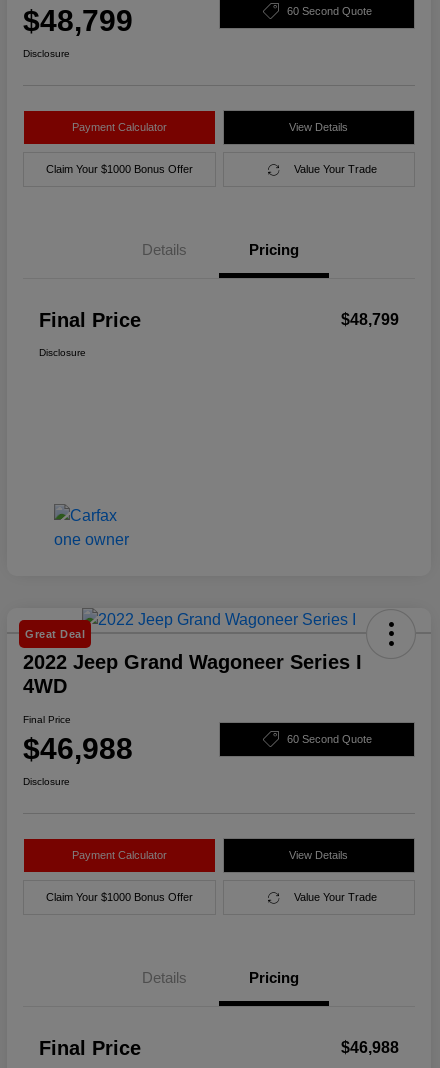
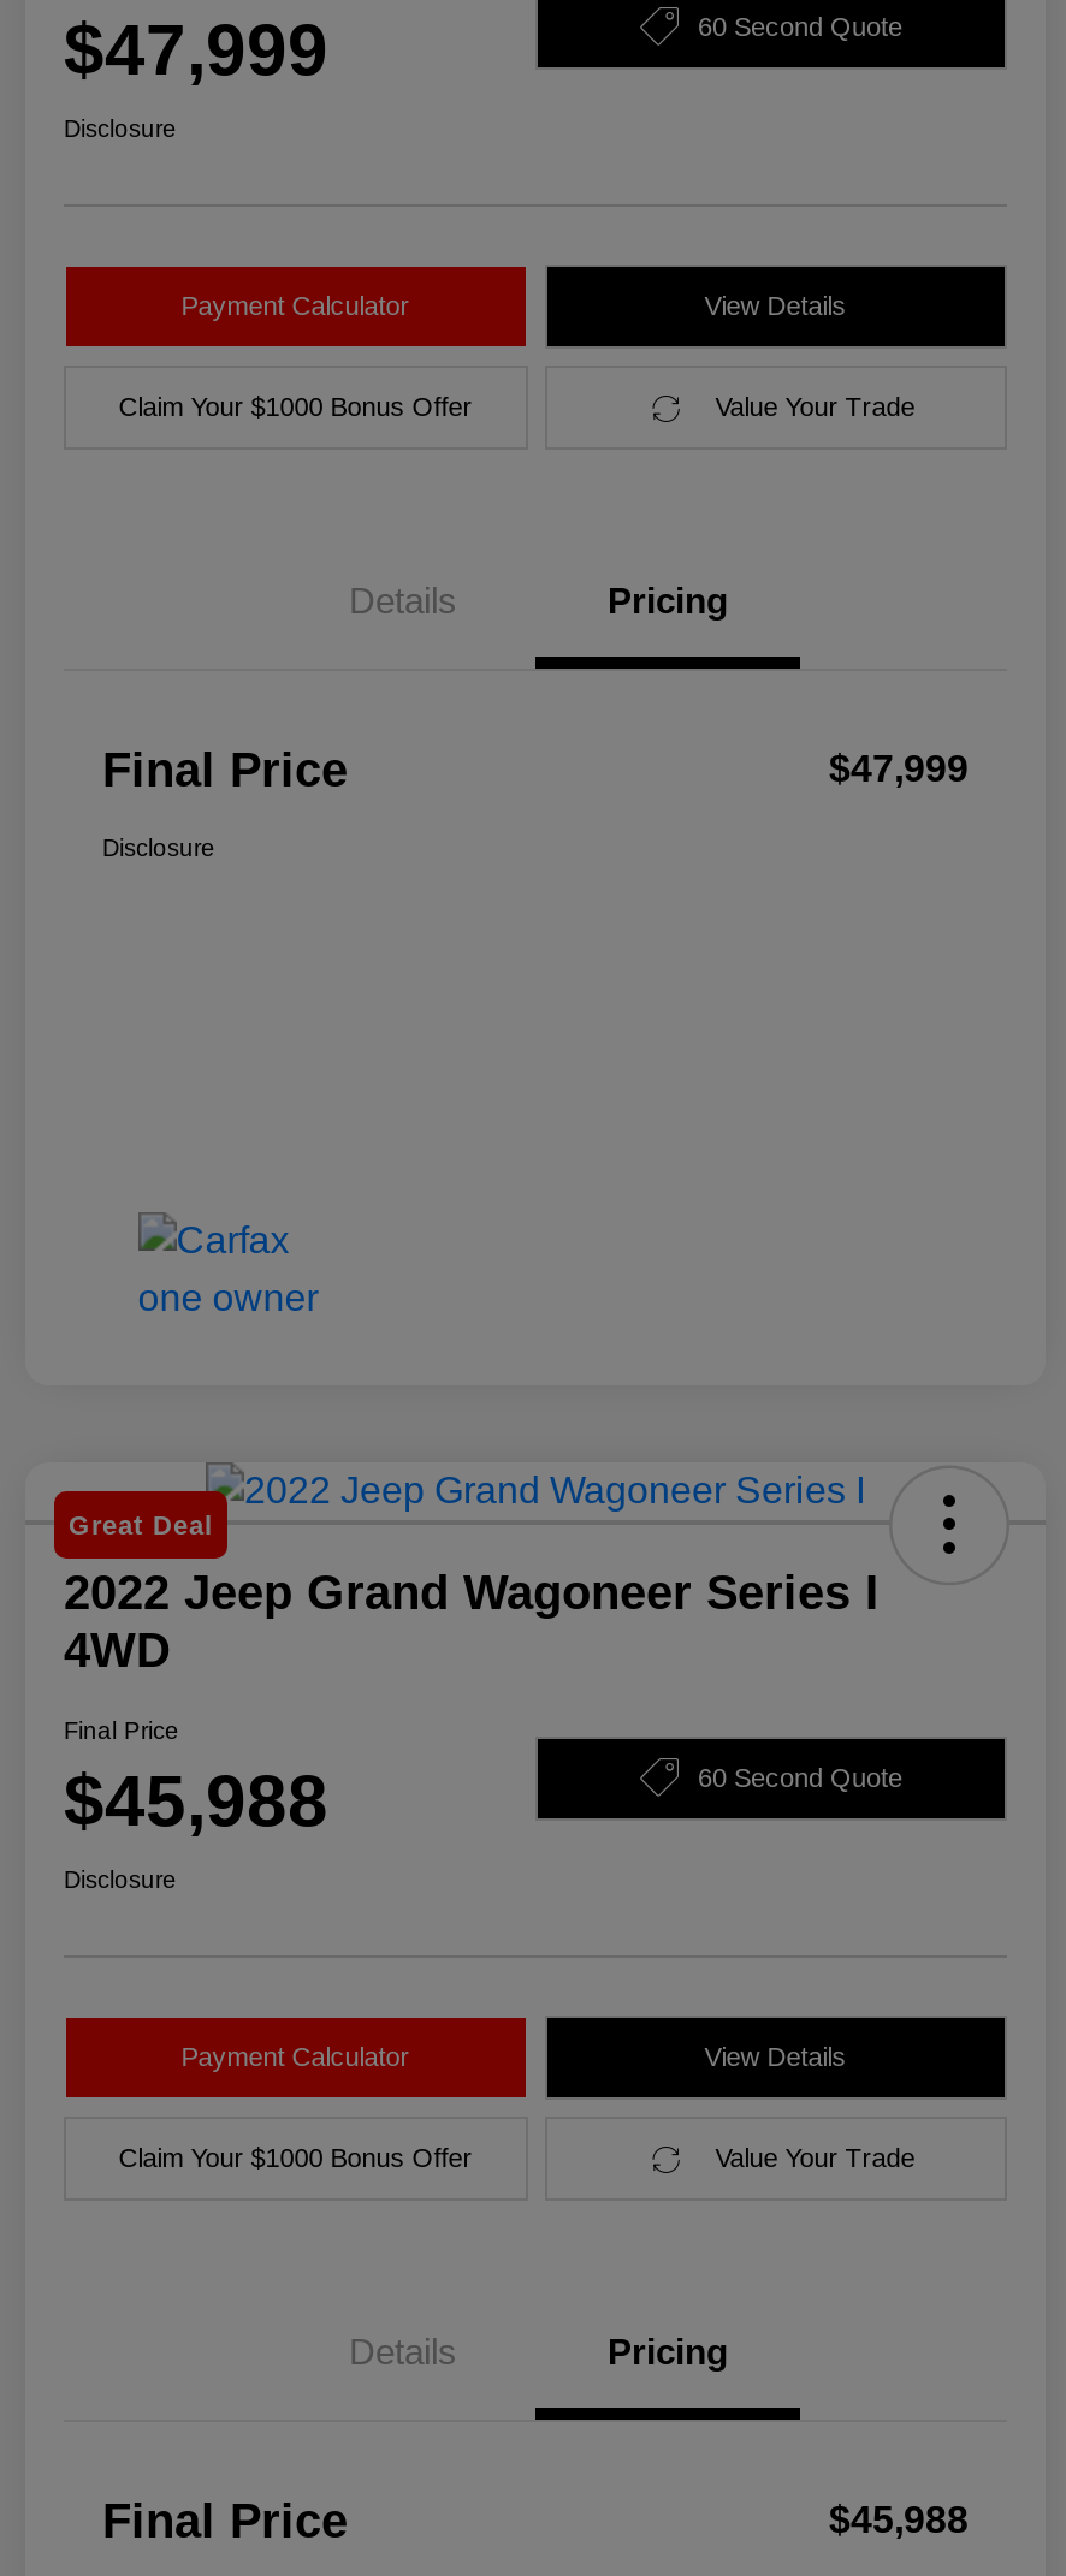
- $48,799
+ $47,999

- $48,799
+ $47,999

- $46,988
+ $45,988

- $46,988
+ $45,988
